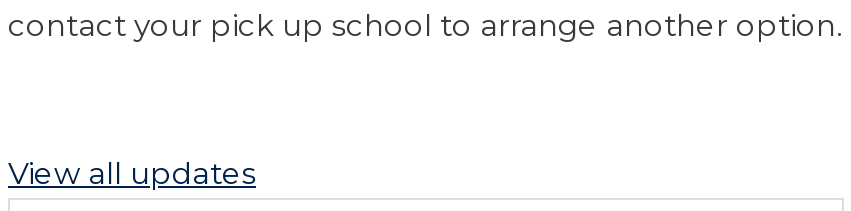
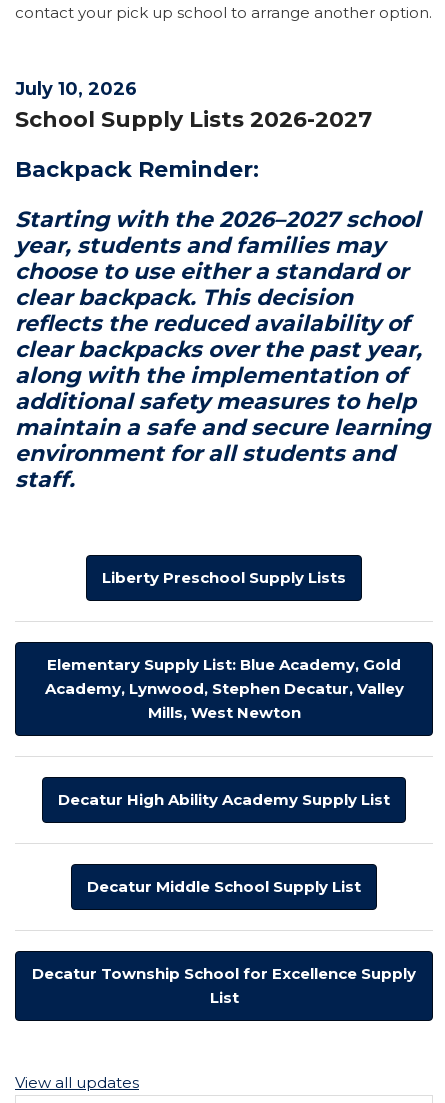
+ [image]
+ Elementary Supply List: Blue Academy, Gold
+ Academy, Lynwood, Stephen Decatur, Valley
+ Mills, West Newton

+ [image]
+ Decatur Township School for Excellence Supply
+ List

+ July 10, 2026
+ School Supply Lists 2026-2027
+ Backpack Reminder:
+ Starting with the 2026–2027 school
+ year, students and families may
+ choose to use either a standard or
+ clear backpack. This decision
+ reflects the reduced availability of
+ clear backpacks over the past year,
+ along with the implementation of
+ additional safety measures to help
+ maintain a safe and secure learning
+ environment for all students and
+ staff.

+ Decatur High Ability Academy Supply List

+ Decatur Middle School Supply List

+ Liberty Preschool Supply Lists
